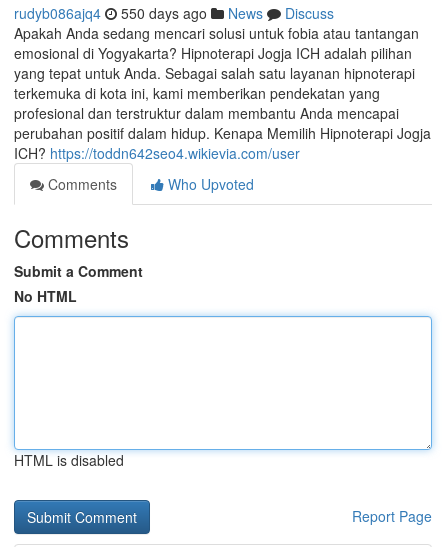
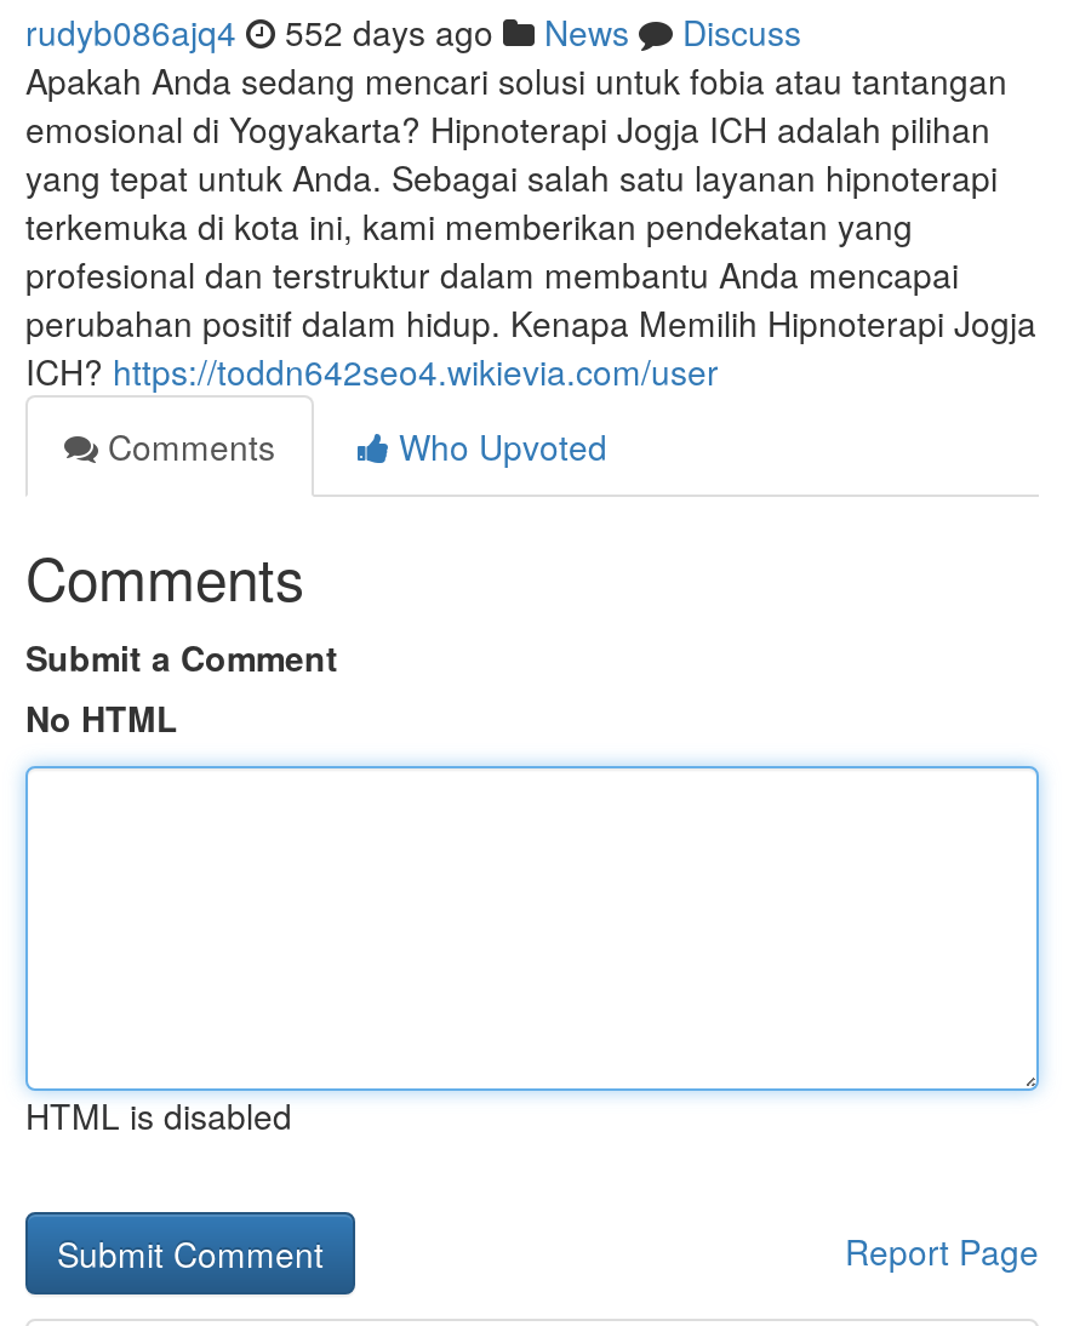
- rudyb086ajq4 550 days ago News Discuss
+ rudyb086ajq4 552 days ago News Discuss
